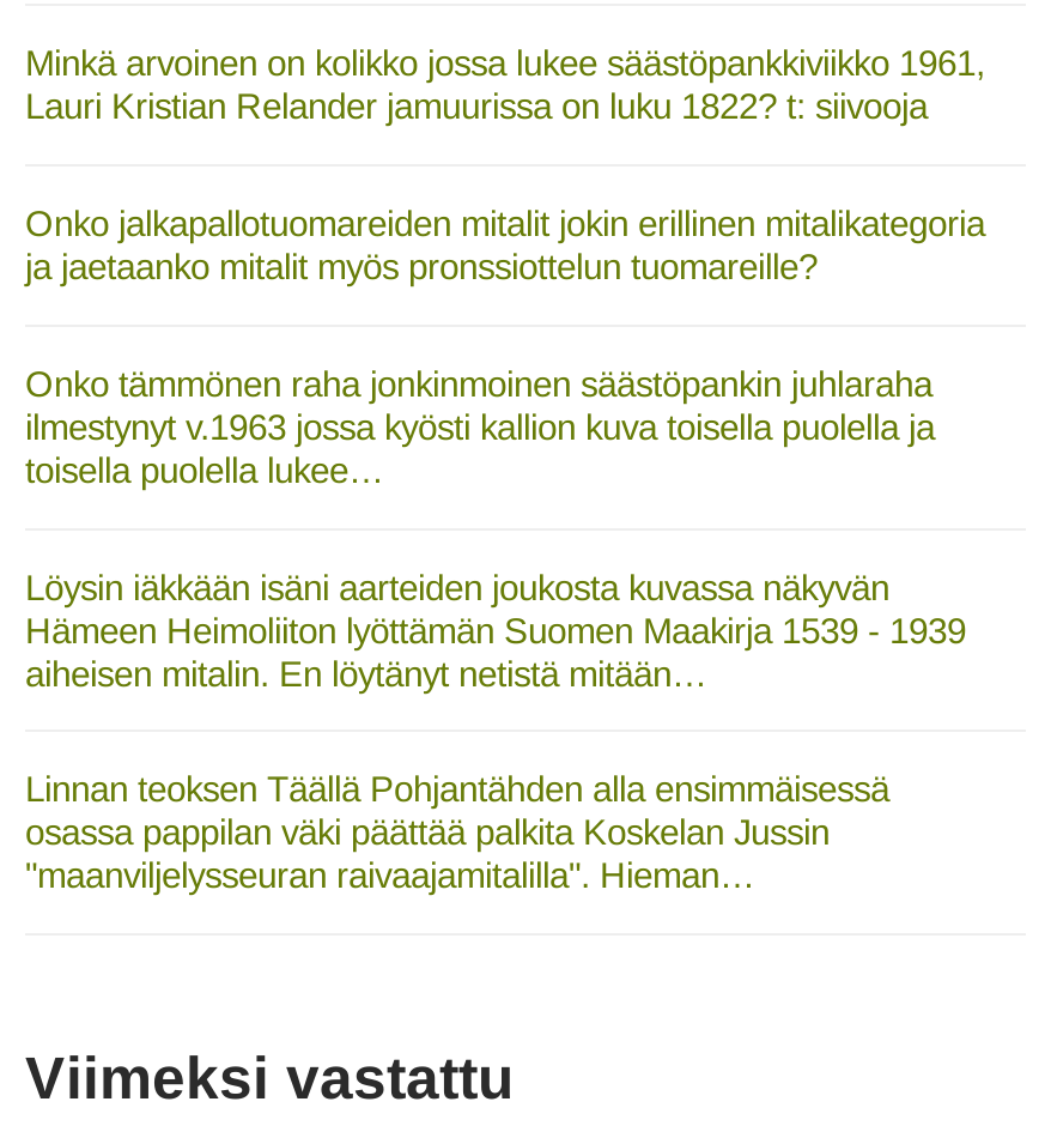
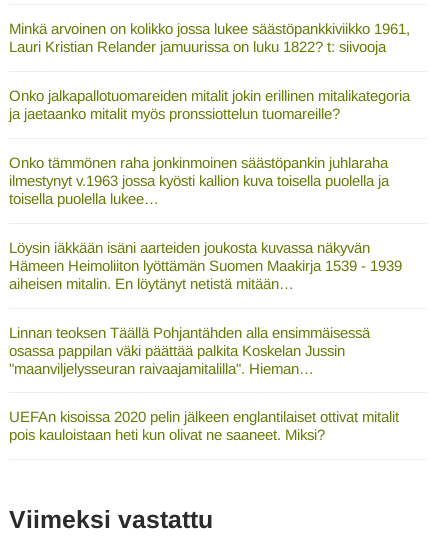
+ UEFAn kisoissa 2020 pelin jälkeen englantilaiset ottivat mitalit
+ pois kauloistaan heti kun olivat ne saaneet. Miksi?
